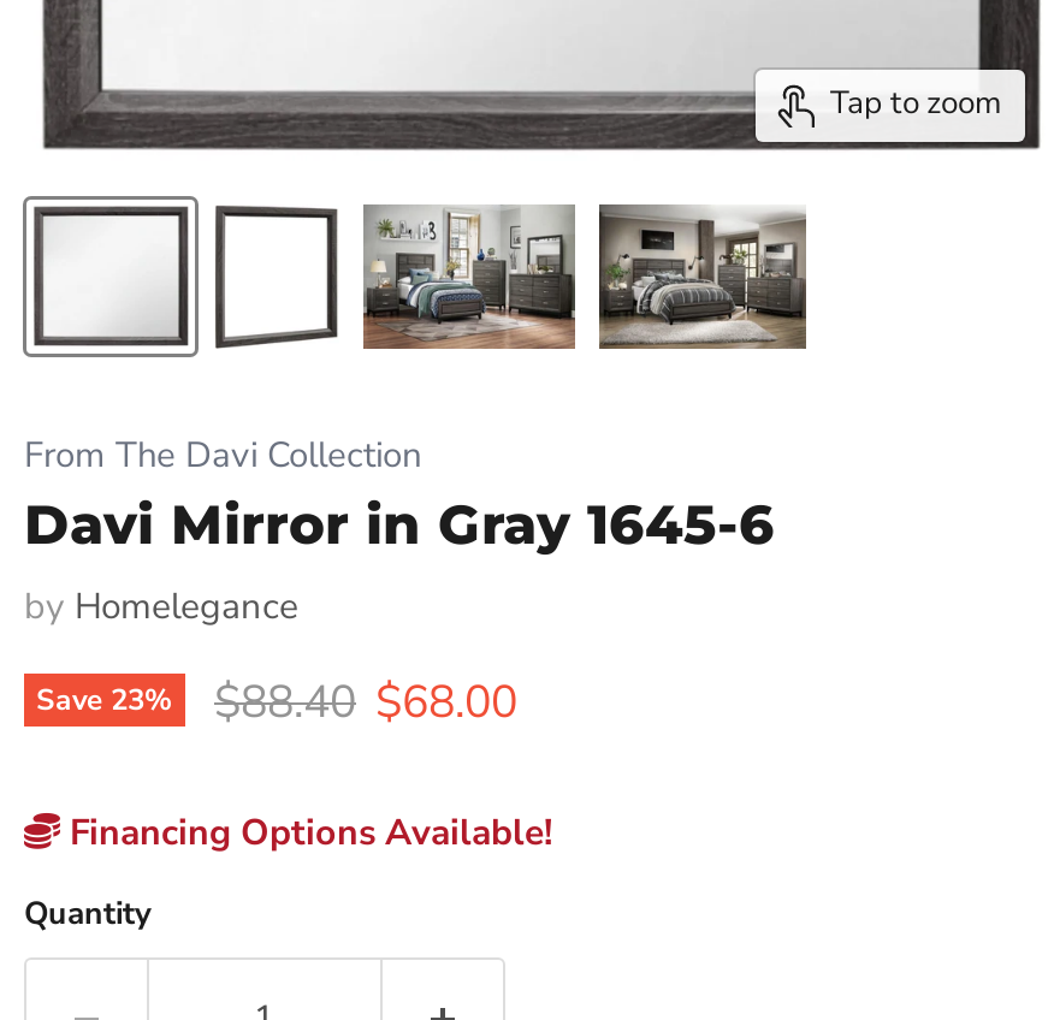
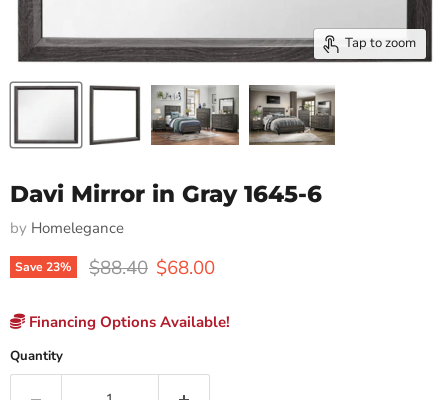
- From The Davi Collection
